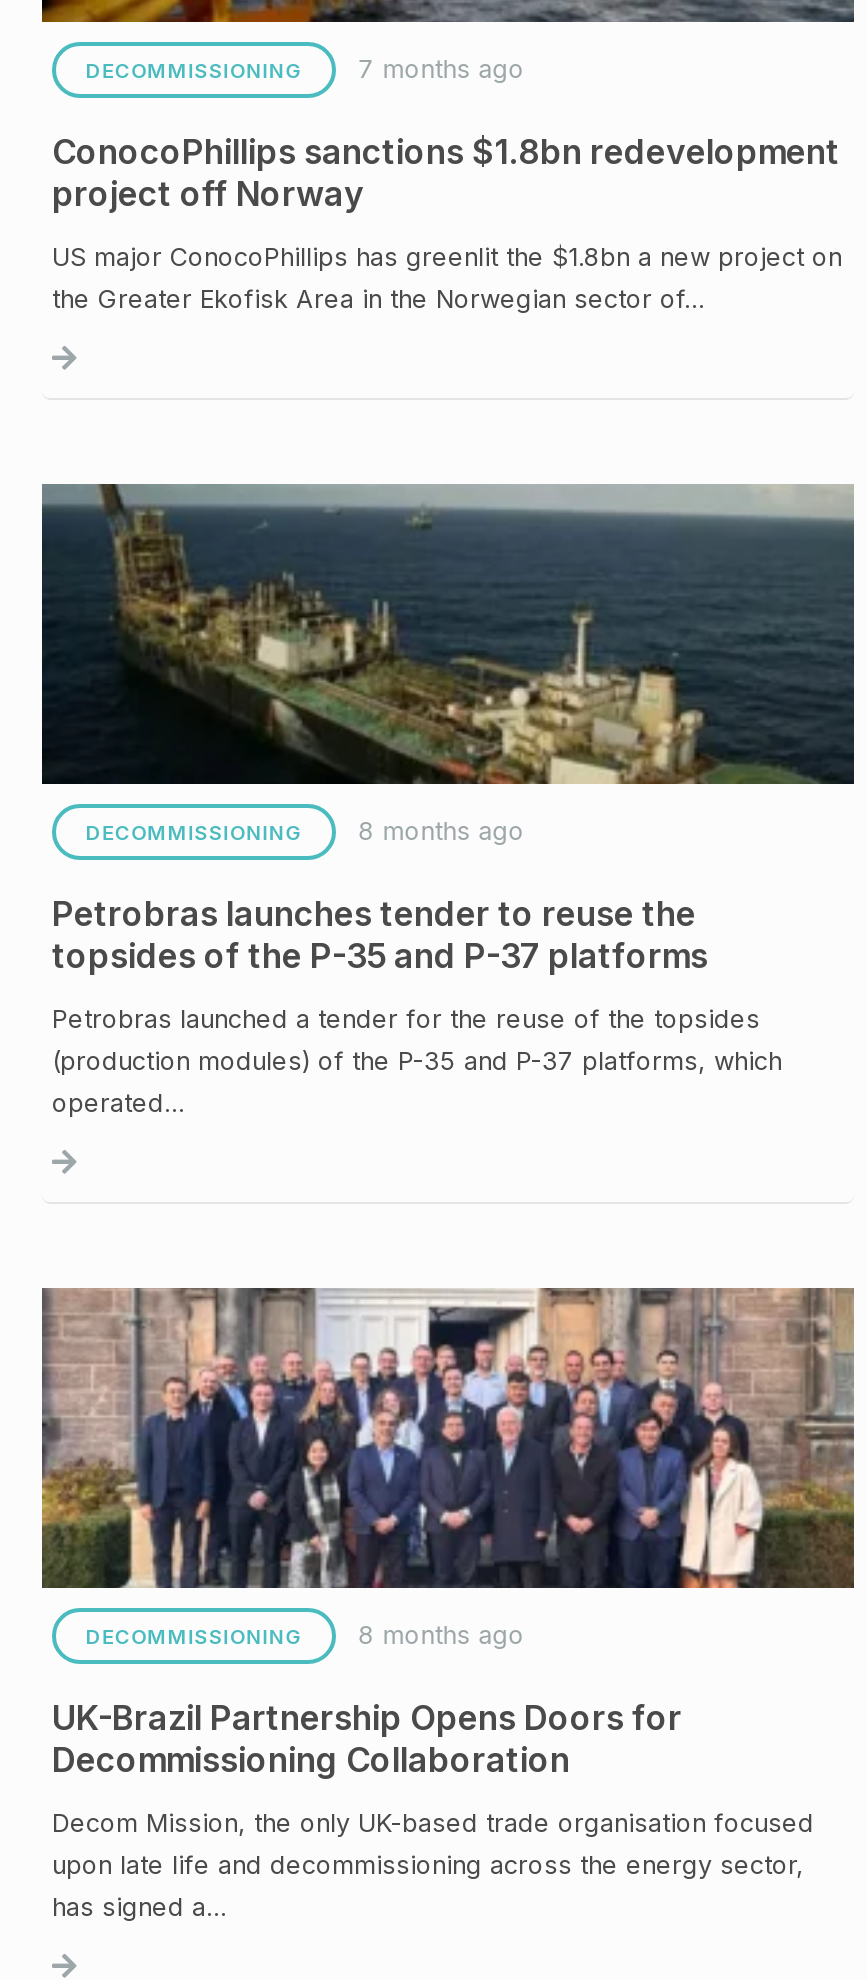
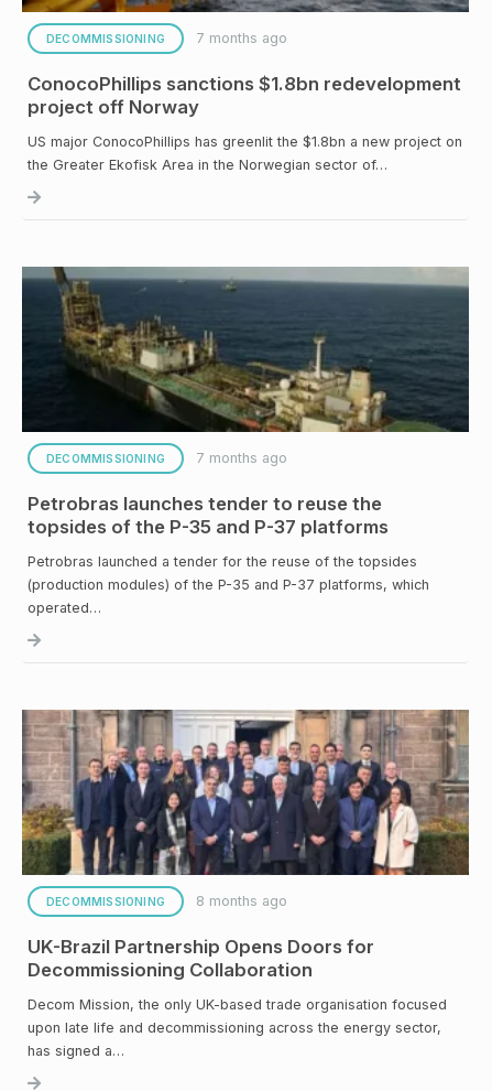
- 8 months ago
+ 7 months ago
